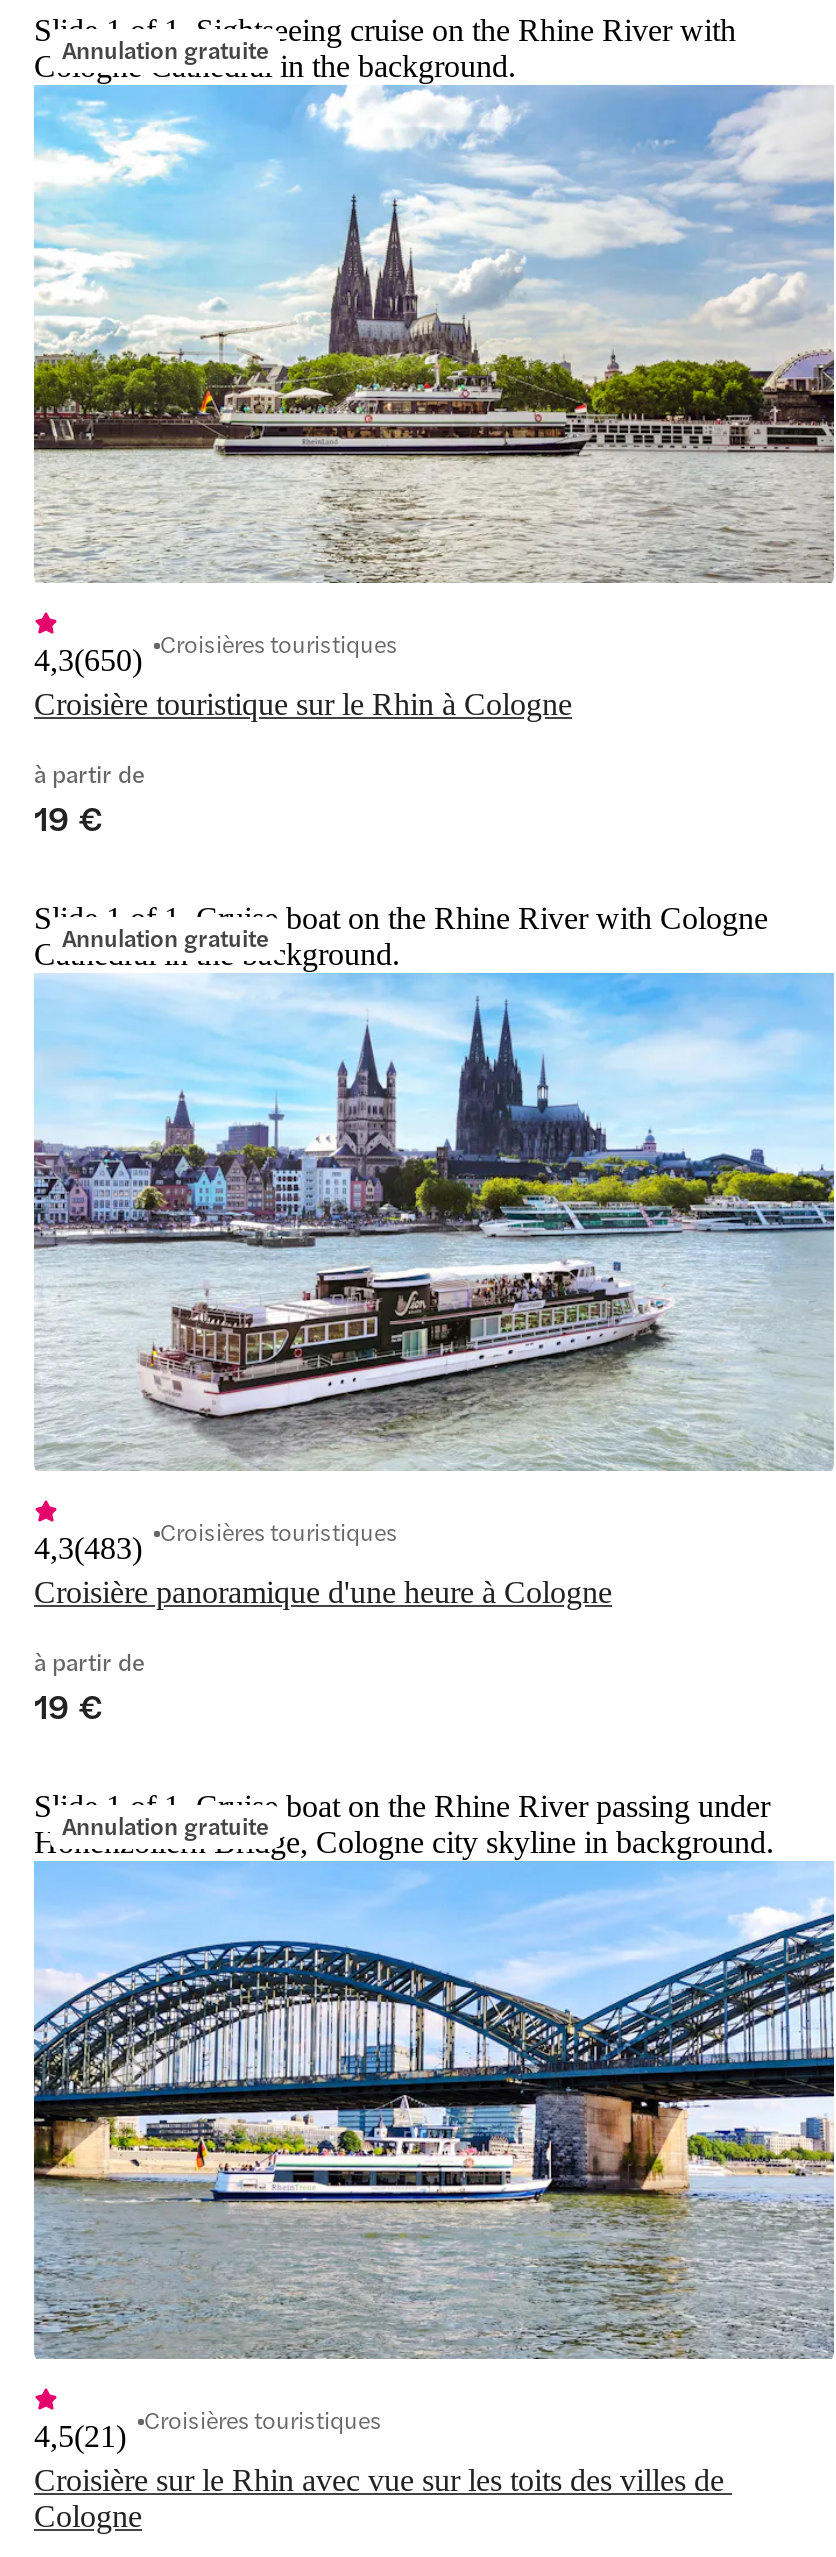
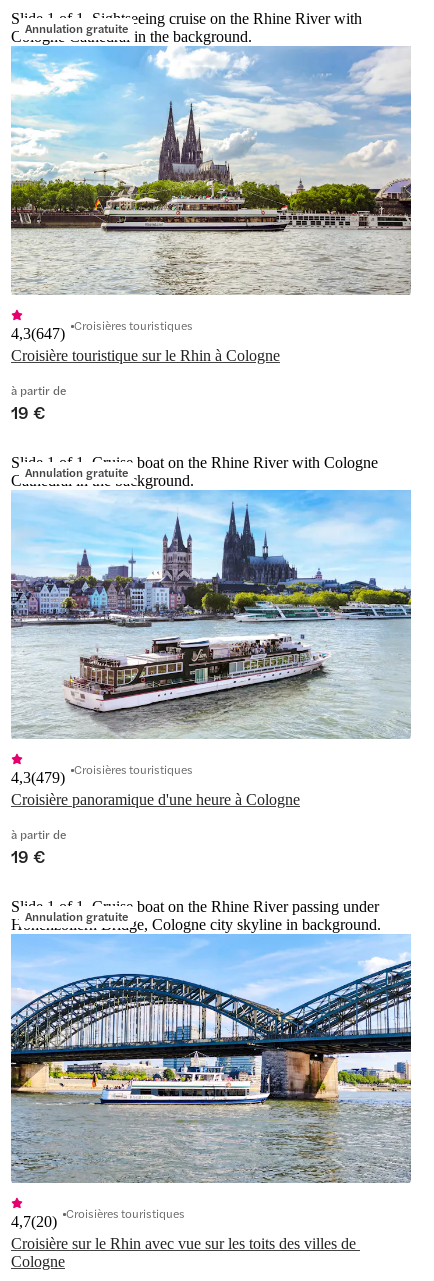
- 4,3(650) Croisières touristiques
+ 4,3(647) Croisières touristiques

- 4,3(483) Croisières touristiques
+ 4,3(479) Croisières touristiques

- 4,5(21) Croisières touristiques
+ 4,7(20) Croisières touristiques
